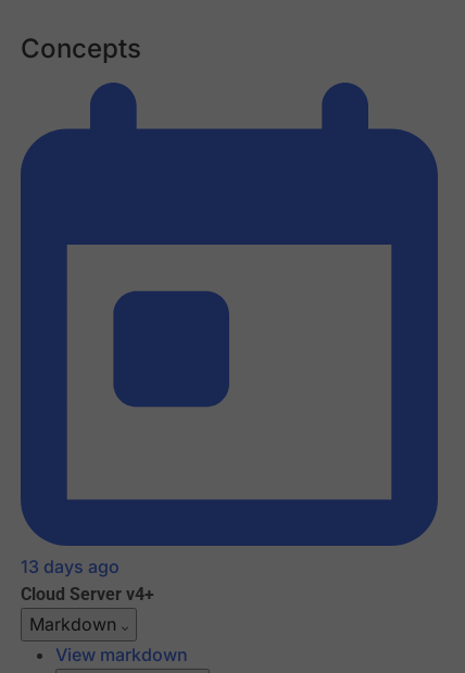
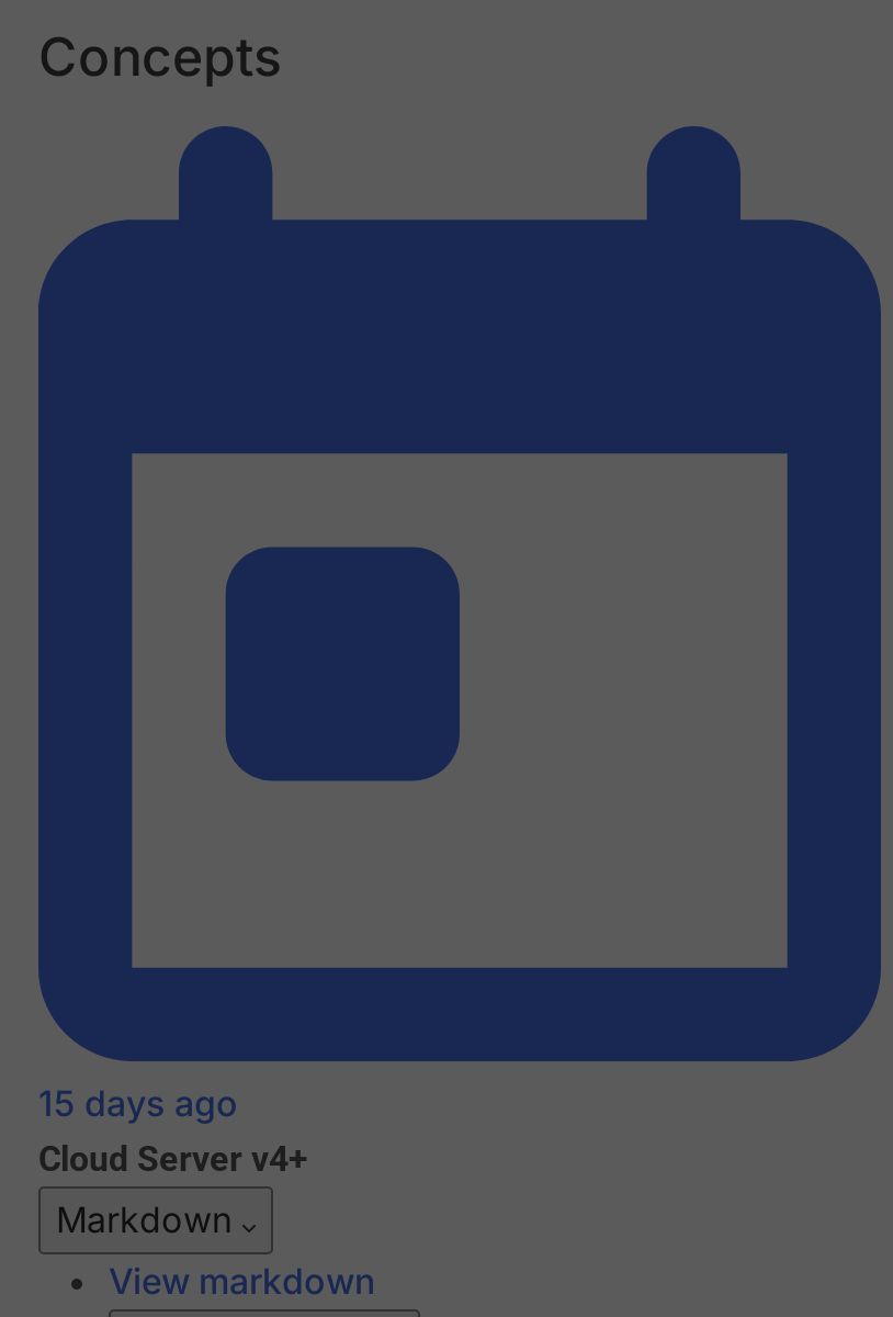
- 13 days ago
+ 15 days ago
